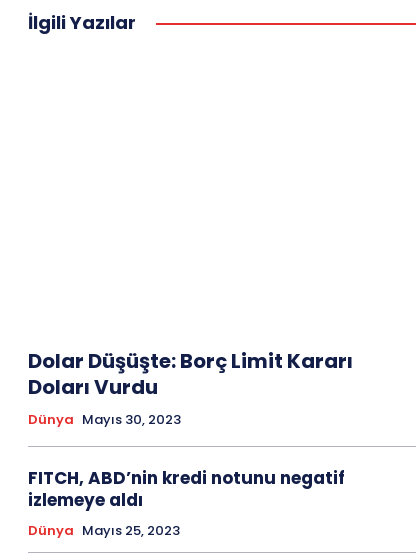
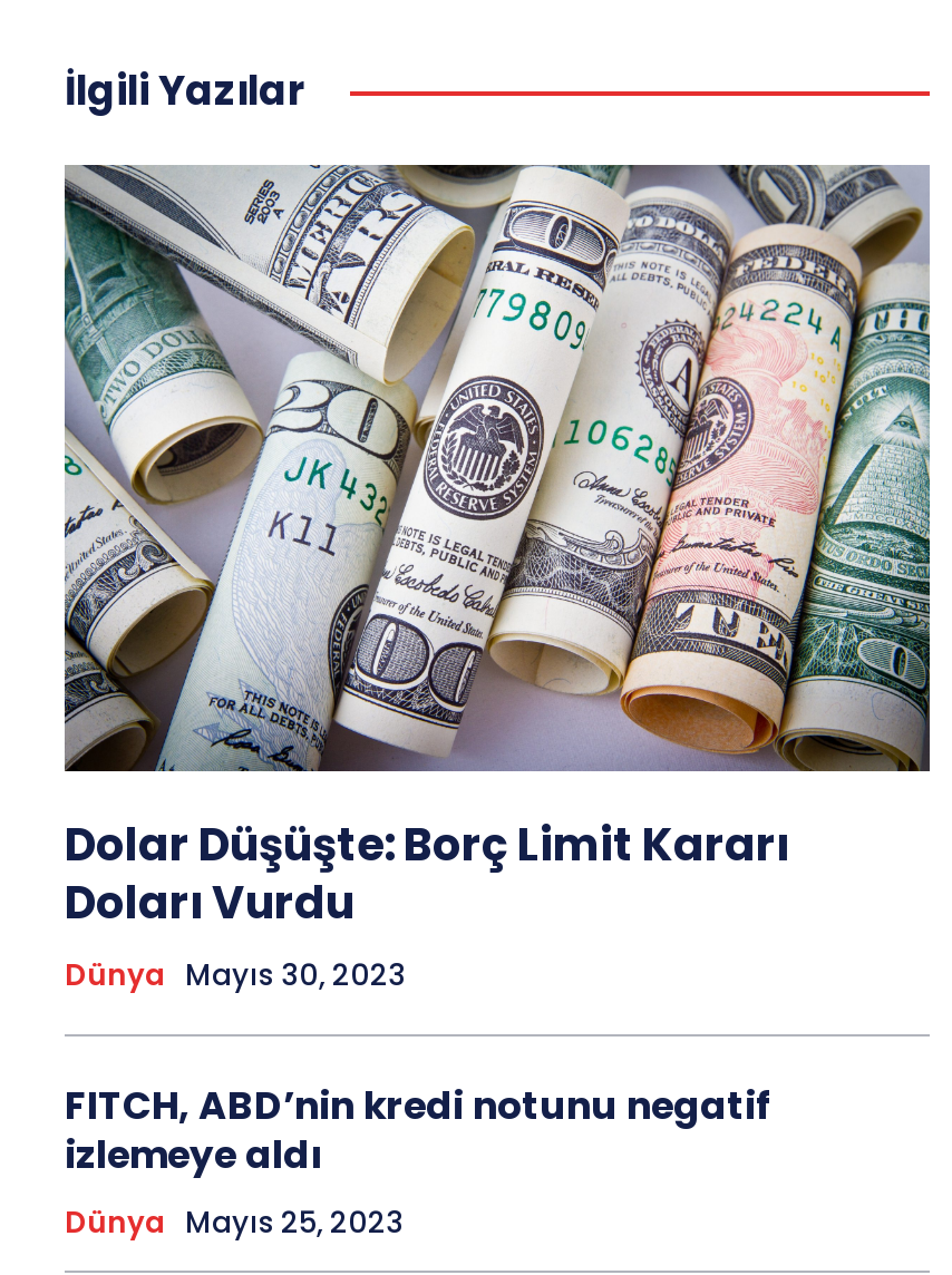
+ [image]
